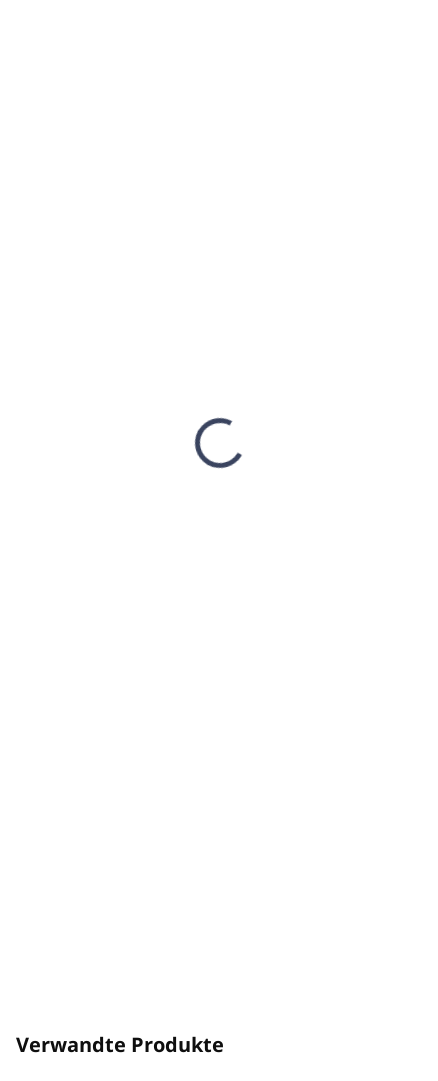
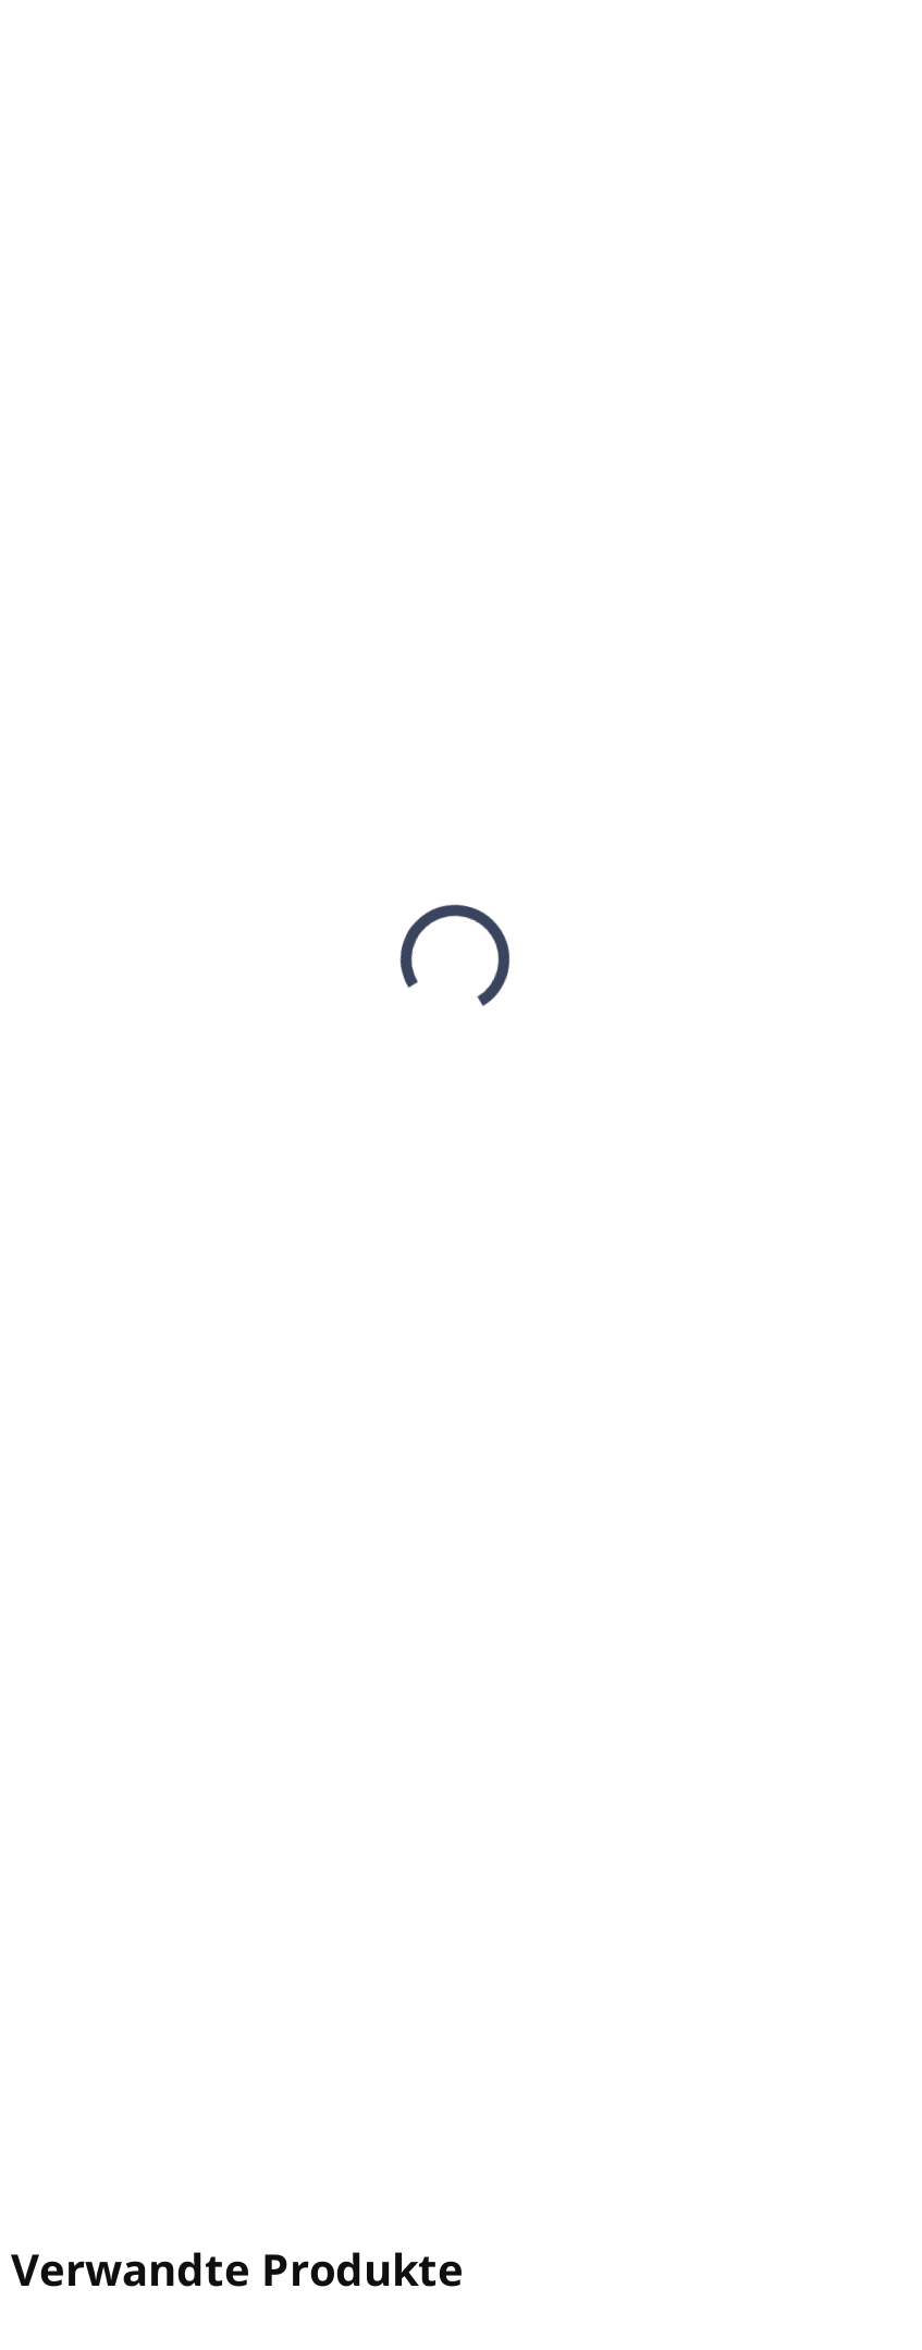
- [image]
+ [image]
